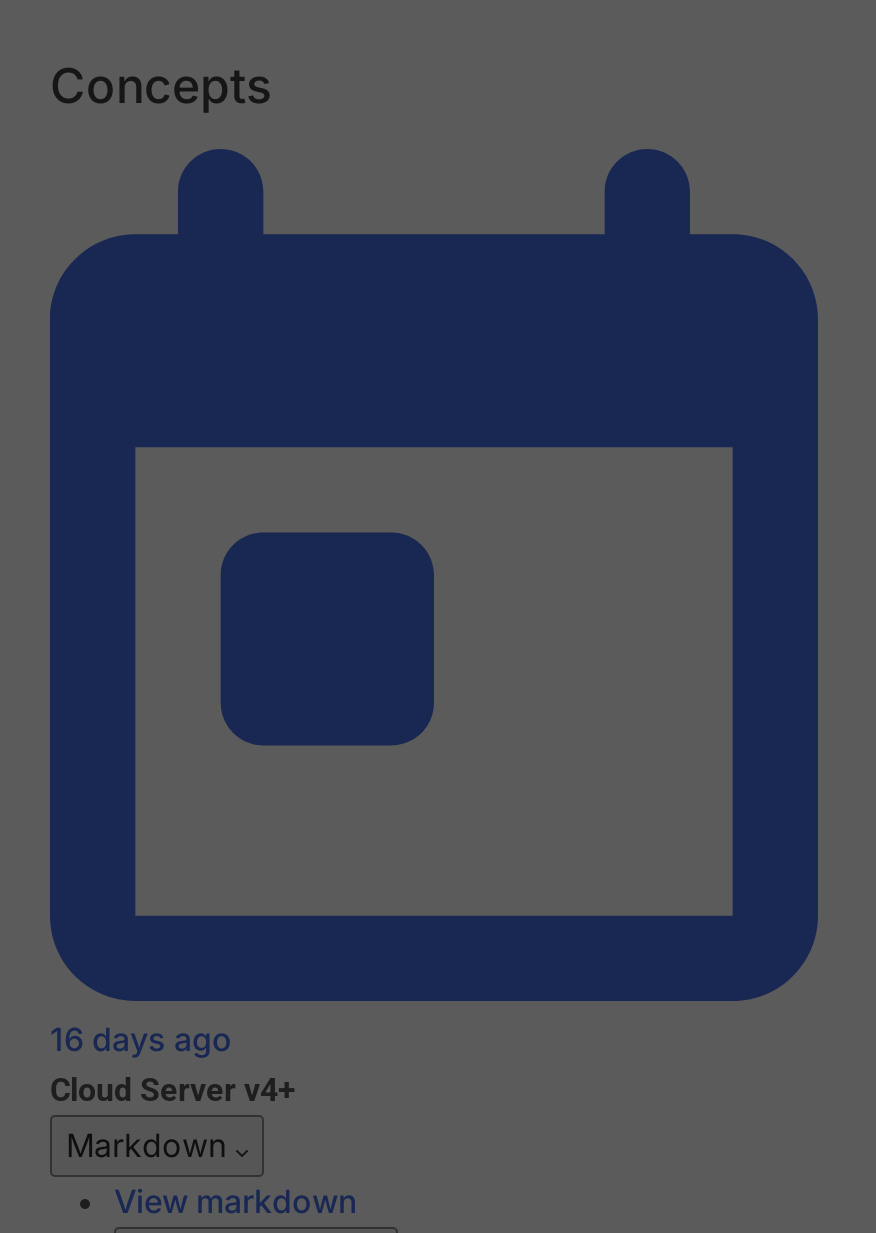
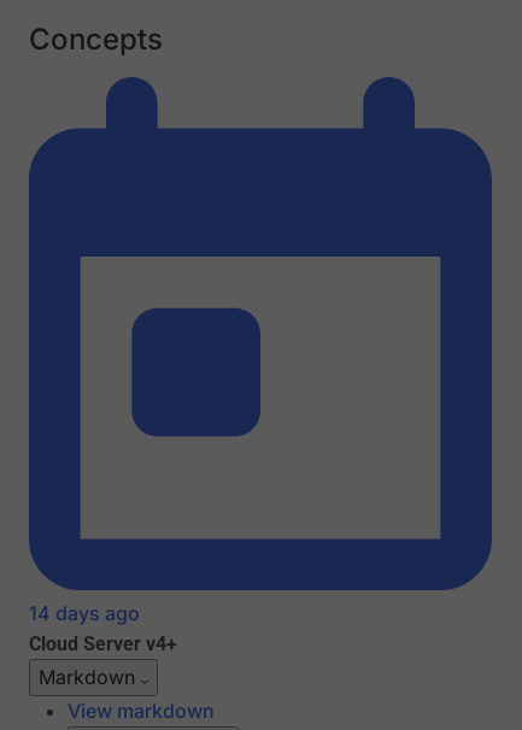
- 16 days ago
+ 14 days ago
